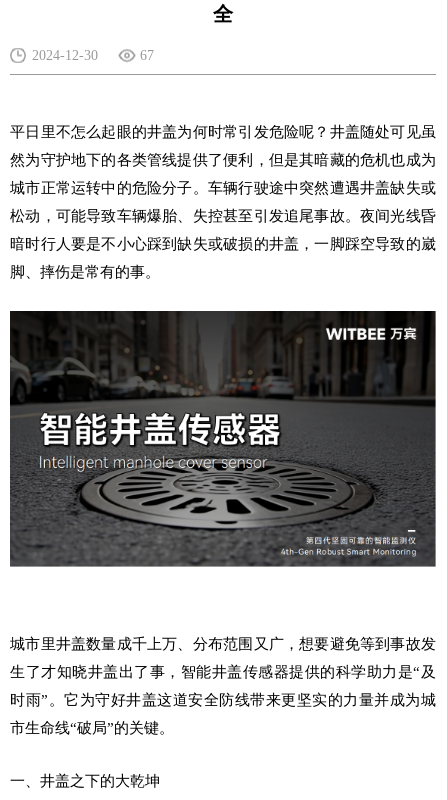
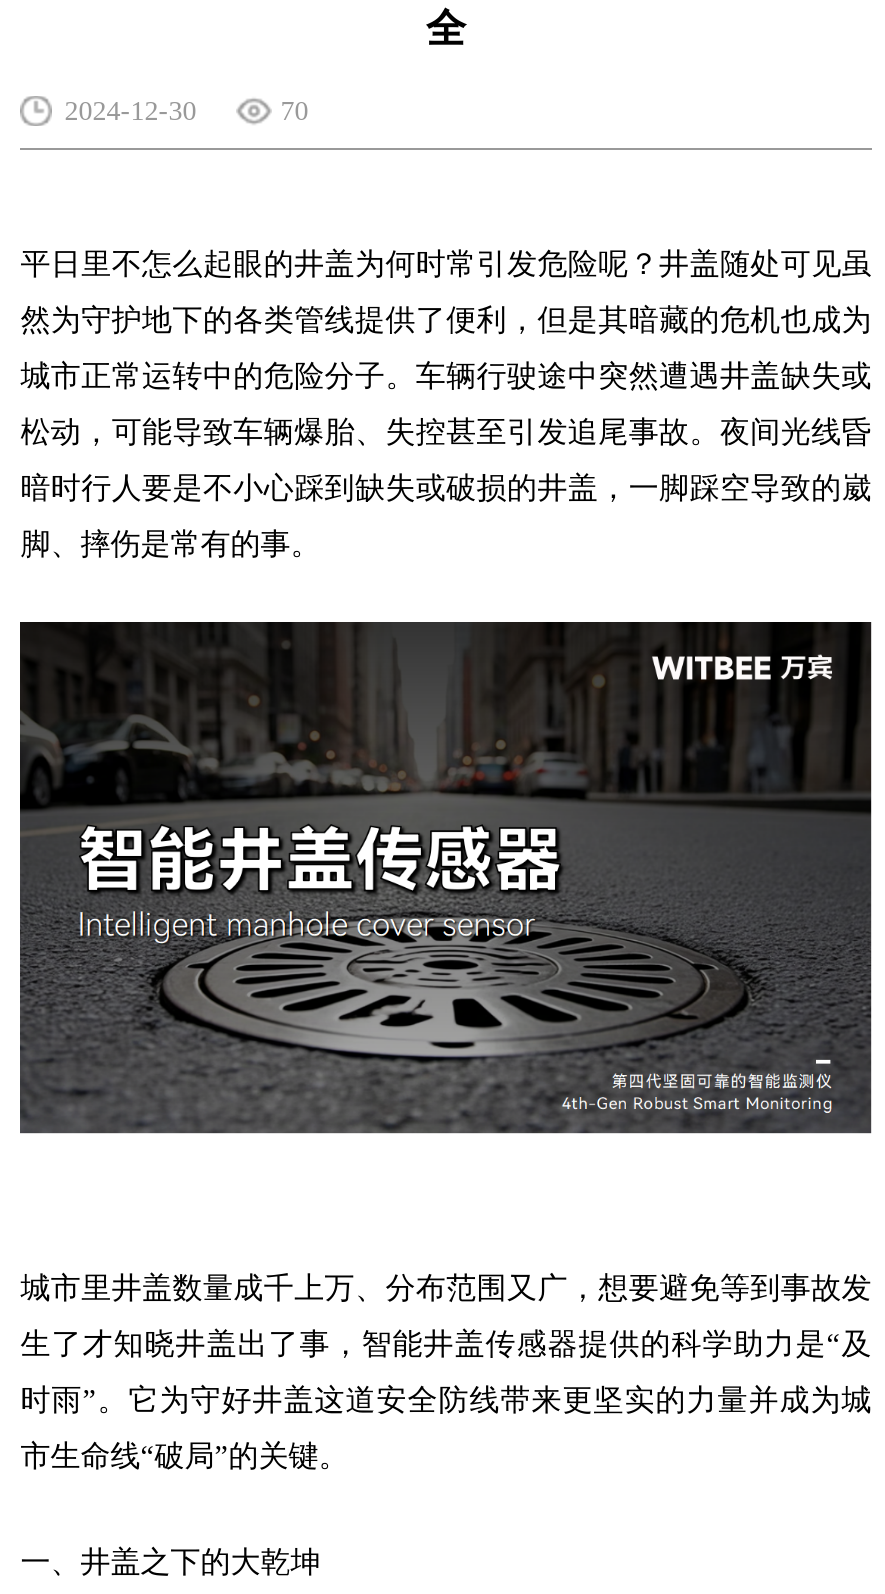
- 67
+ 70
